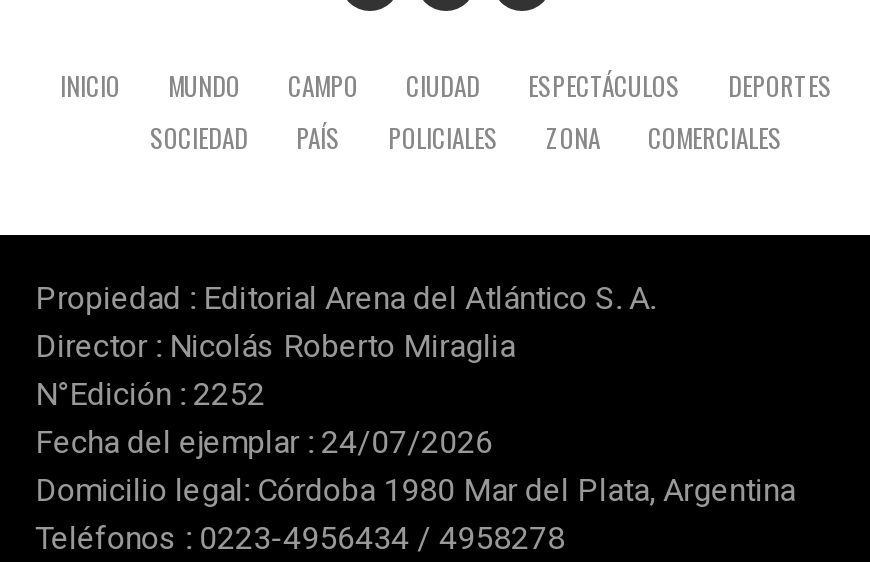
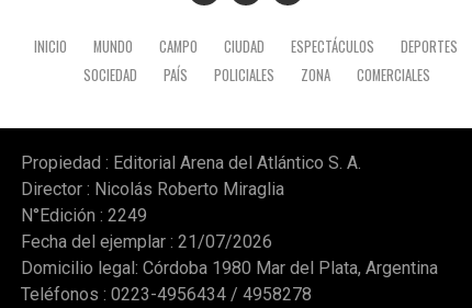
- N°Edición : 2252
+ N°Edición : 2249

- Fecha del ejemplar : 24/07/2026
+ Fecha del ejemplar : 21/07/2026
